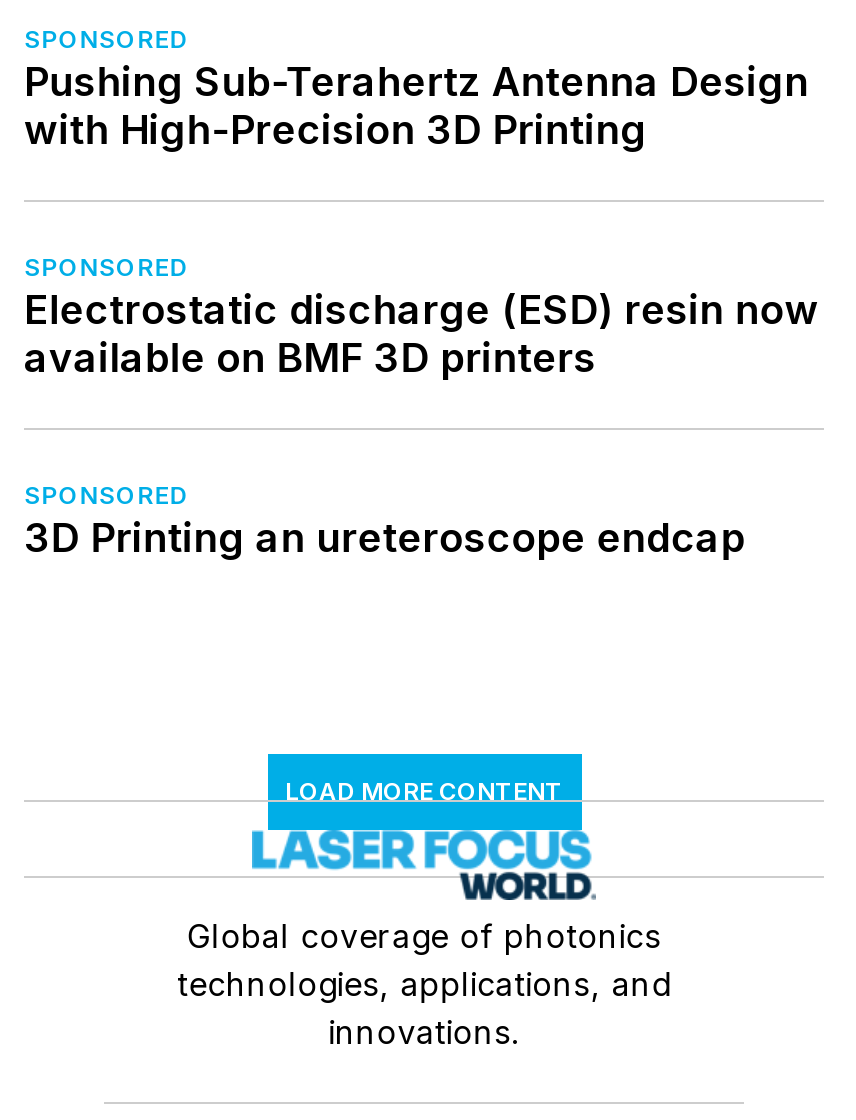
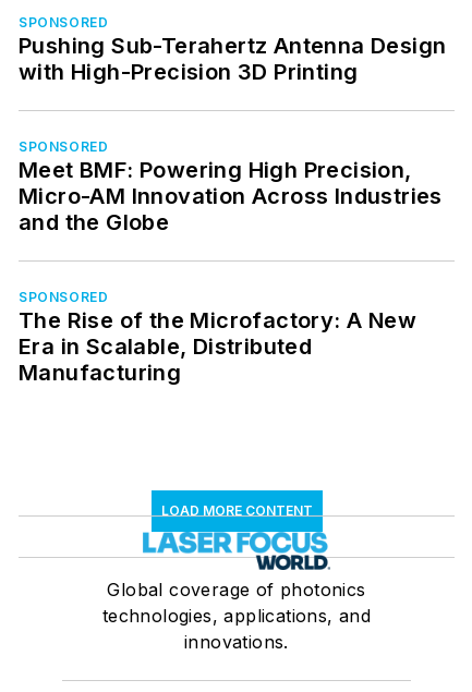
- Electrostatic discharge (ESD) resin now
- available on BMF 3D printers
+ Meet BMF: Powering High Precision,
+ Micro-AM Innovation Across Industries
+ and the Globe

- 3D Printing an ureteroscope endcap
+ The Rise of the Microfactory: A New
+ Era in Scalable, Distributed
+ Manufacturing
